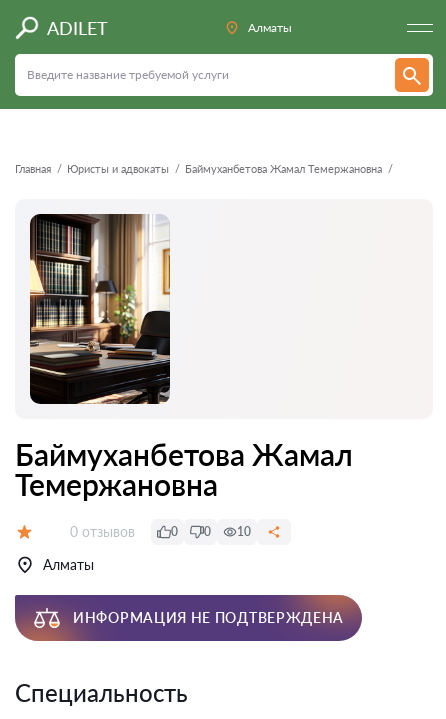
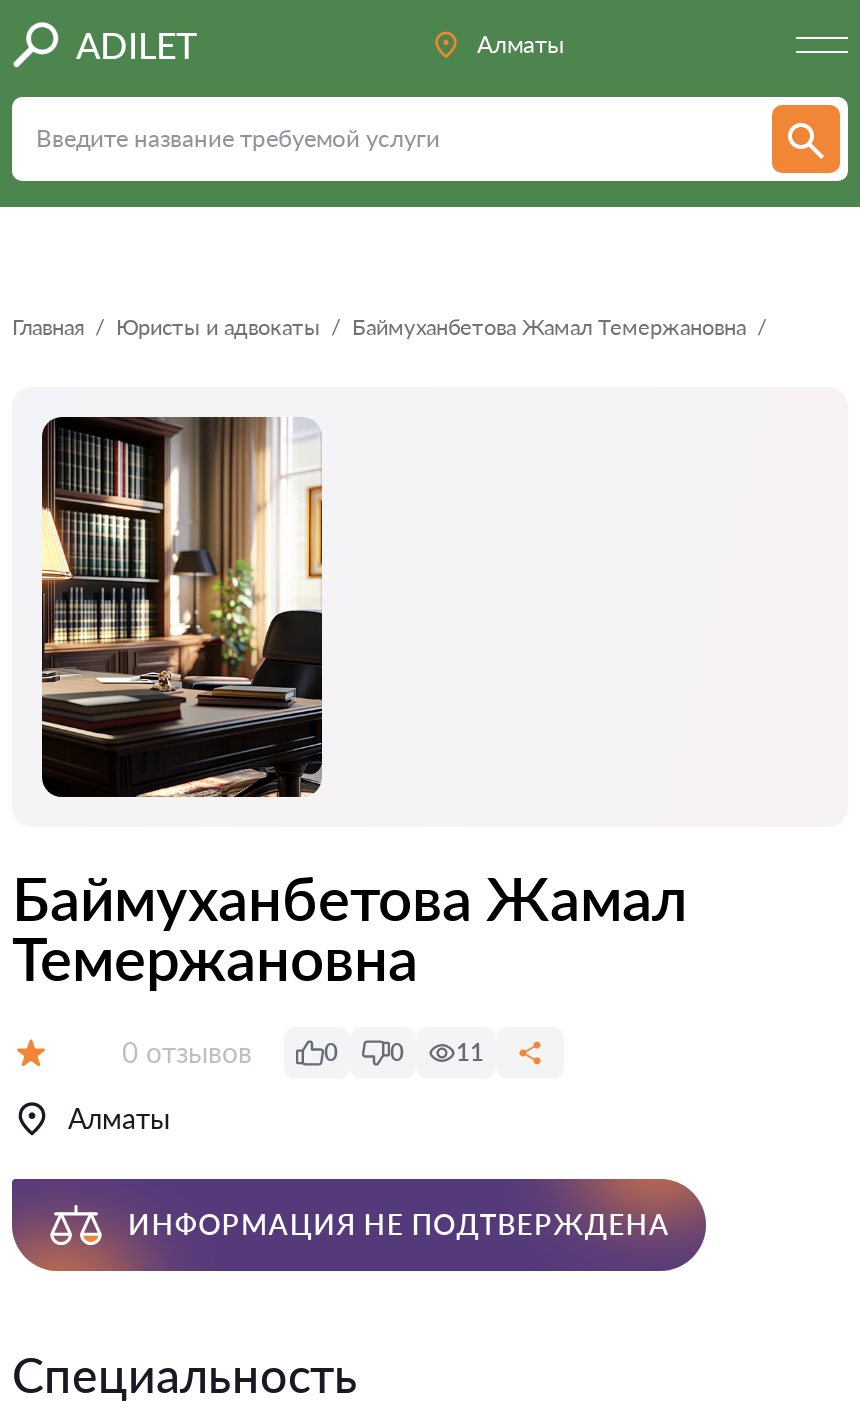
- 10
+ 11
